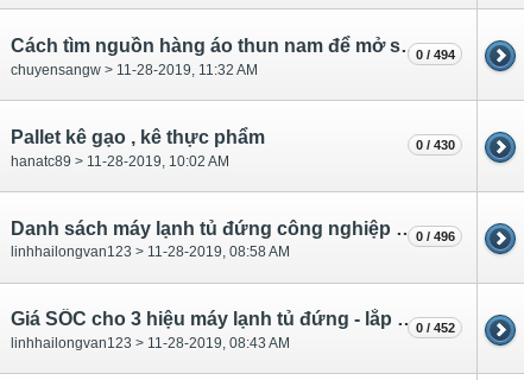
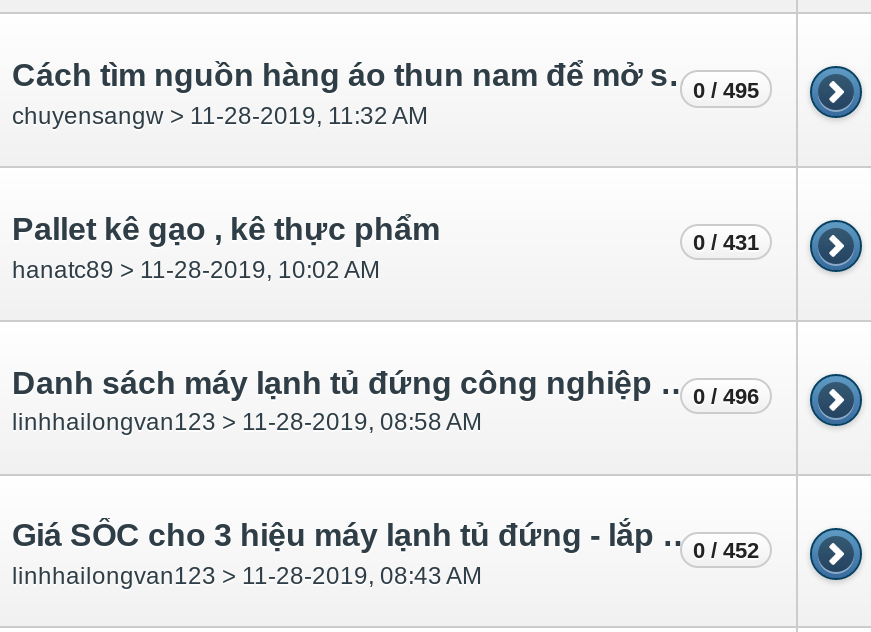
- 0 / 494
+ 0 / 495

- 0 / 430
+ 0 / 431
